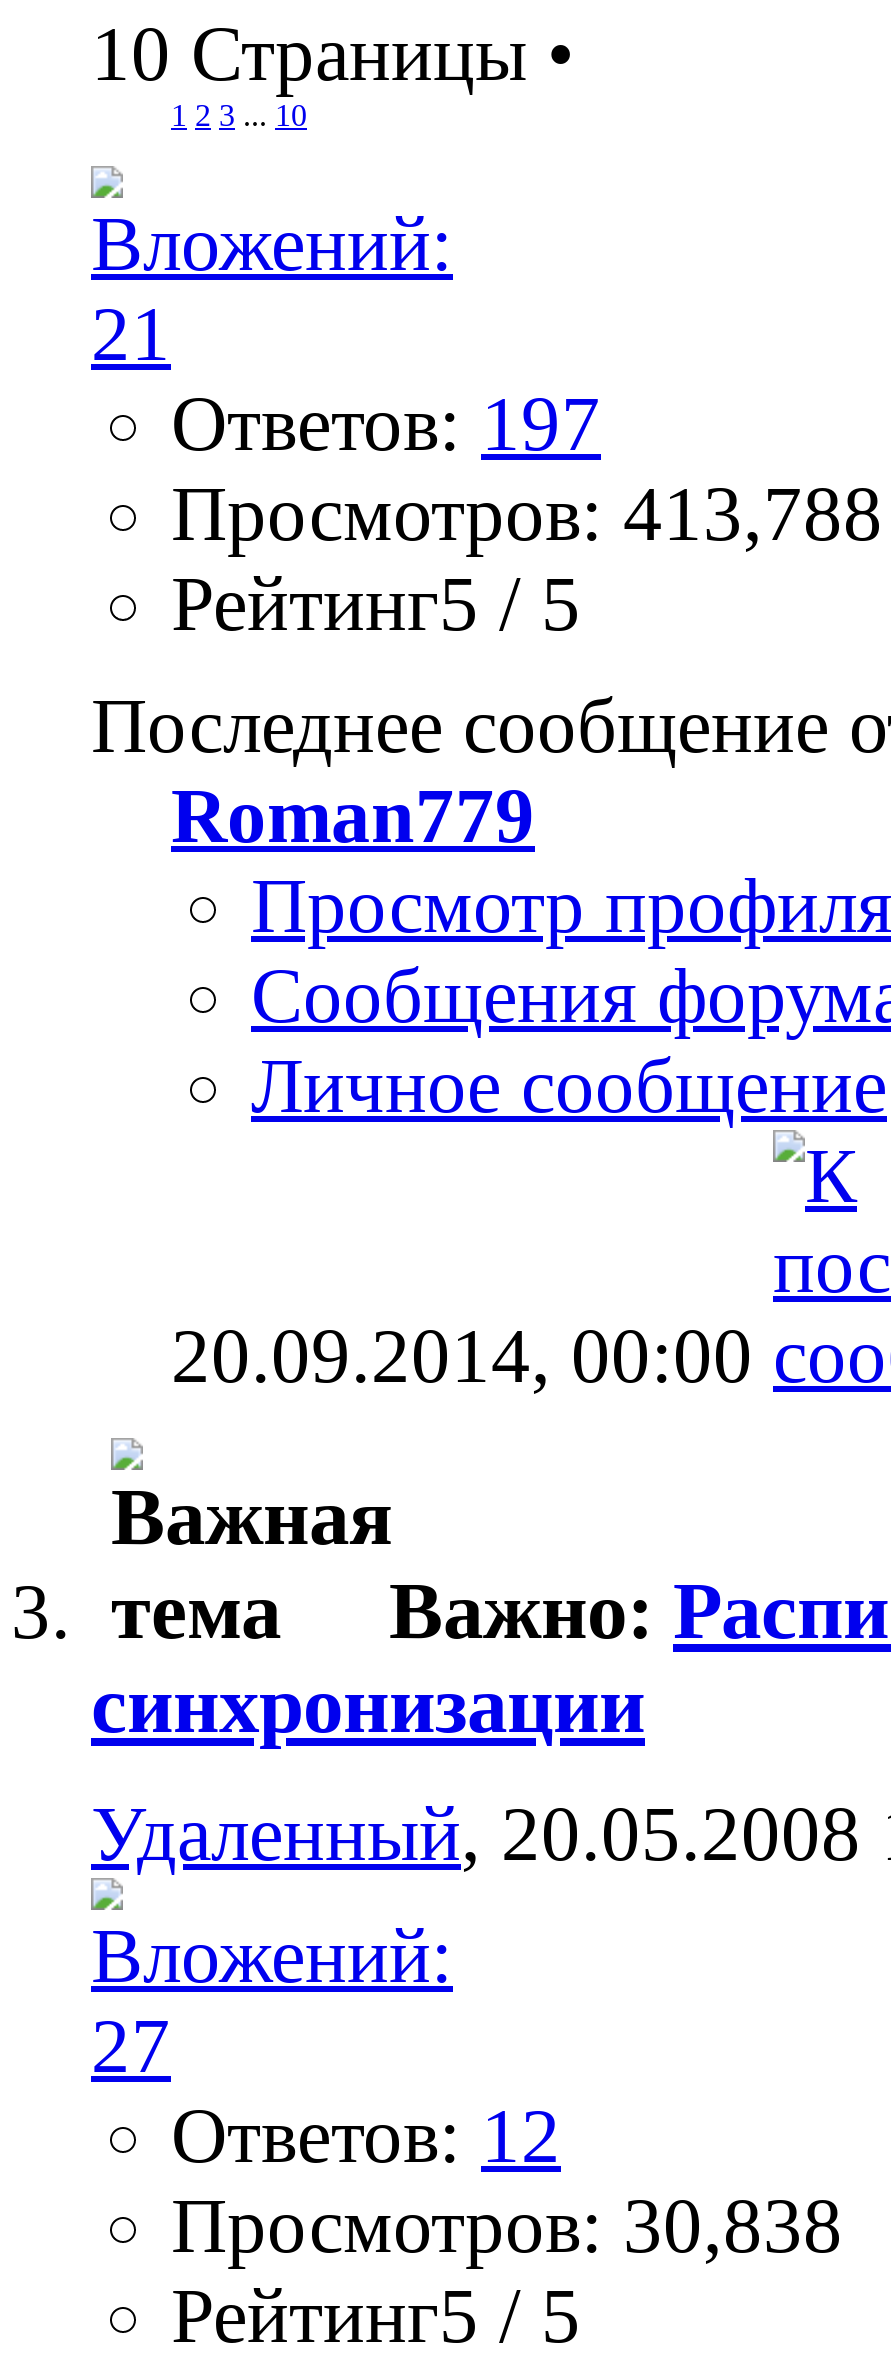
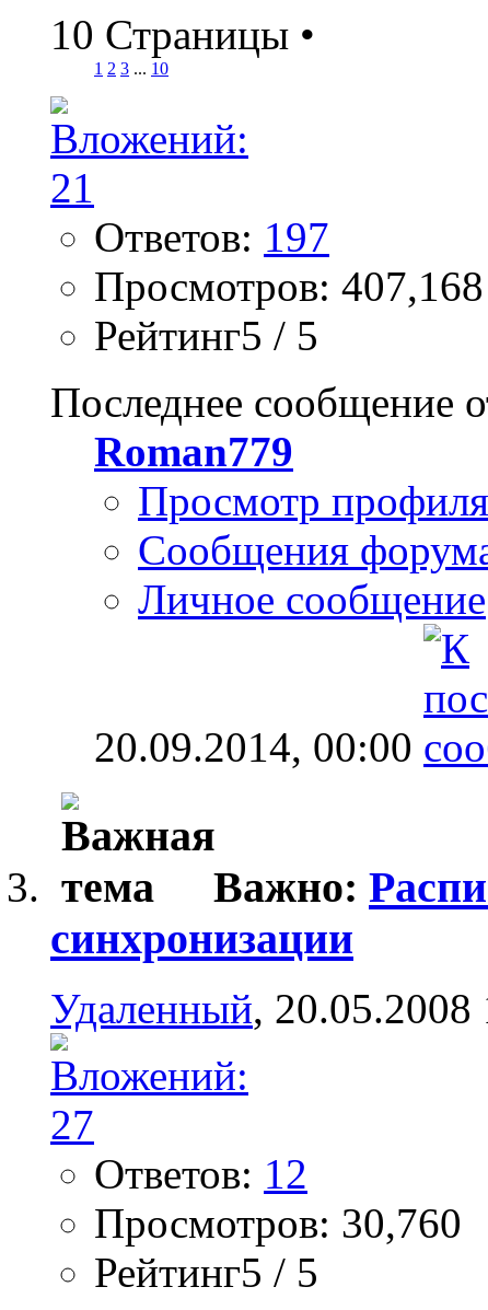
- Просмотров: 413,788
+ Просмотров: 407,168

- Просмотров: 30,838
+ Просмотров: 30,760
